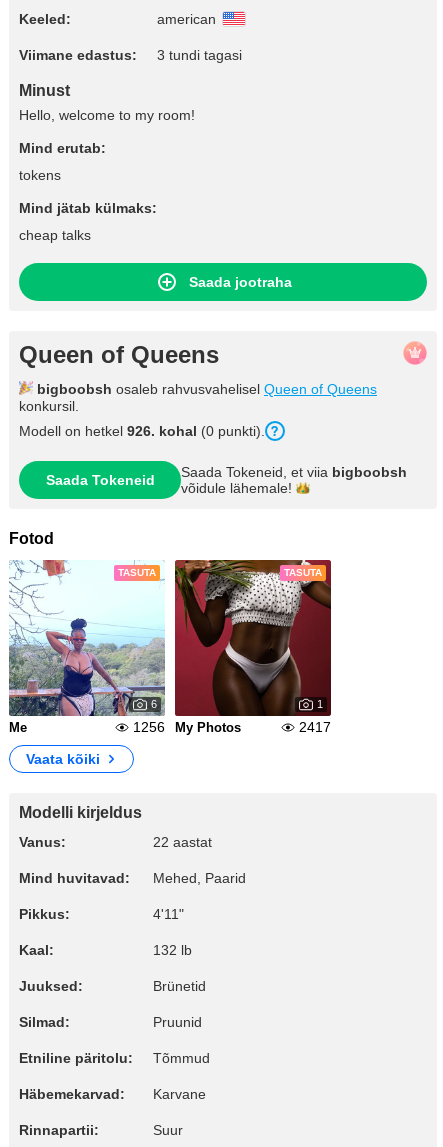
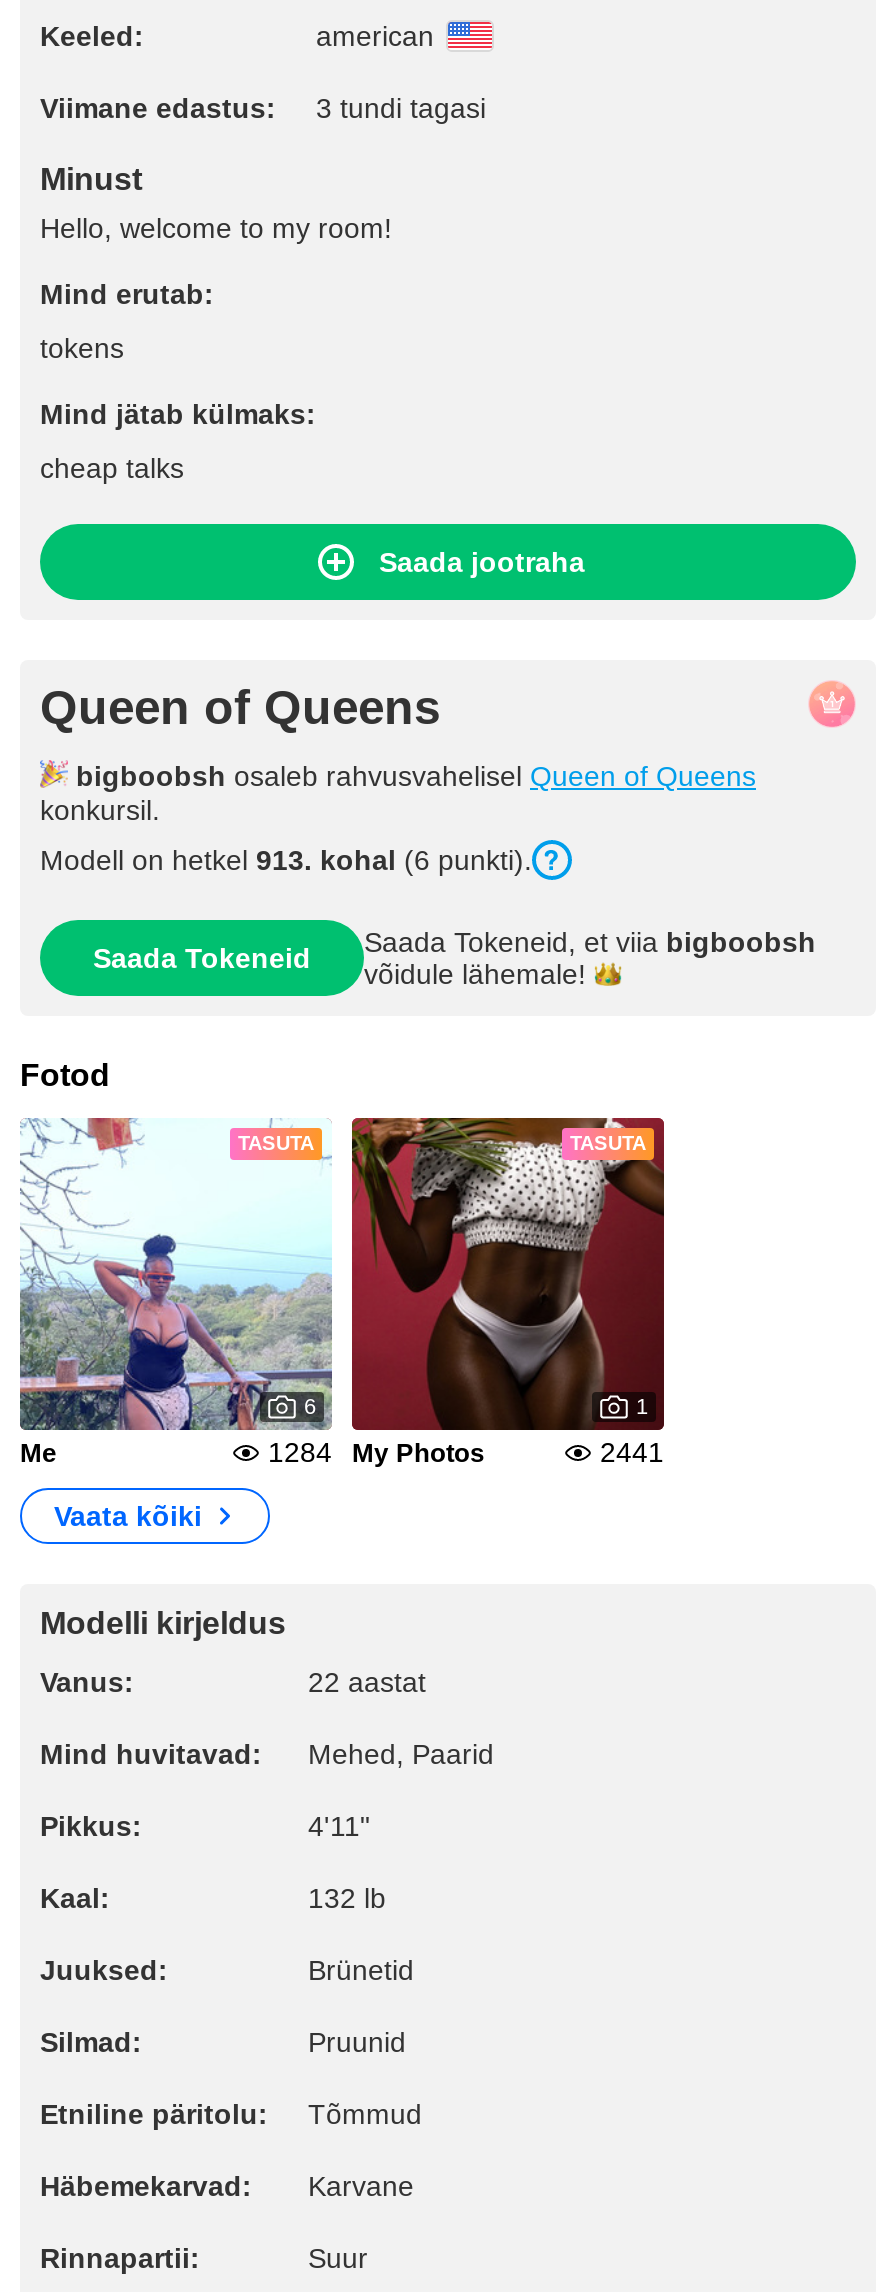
- Modell on hetkel 926. kohal (0 punkti).
+ Modell on hetkel 913. kohal (6 punkti).

- 1256 My Photos
+ 1284 My Photos

- 2417
+ 2441
